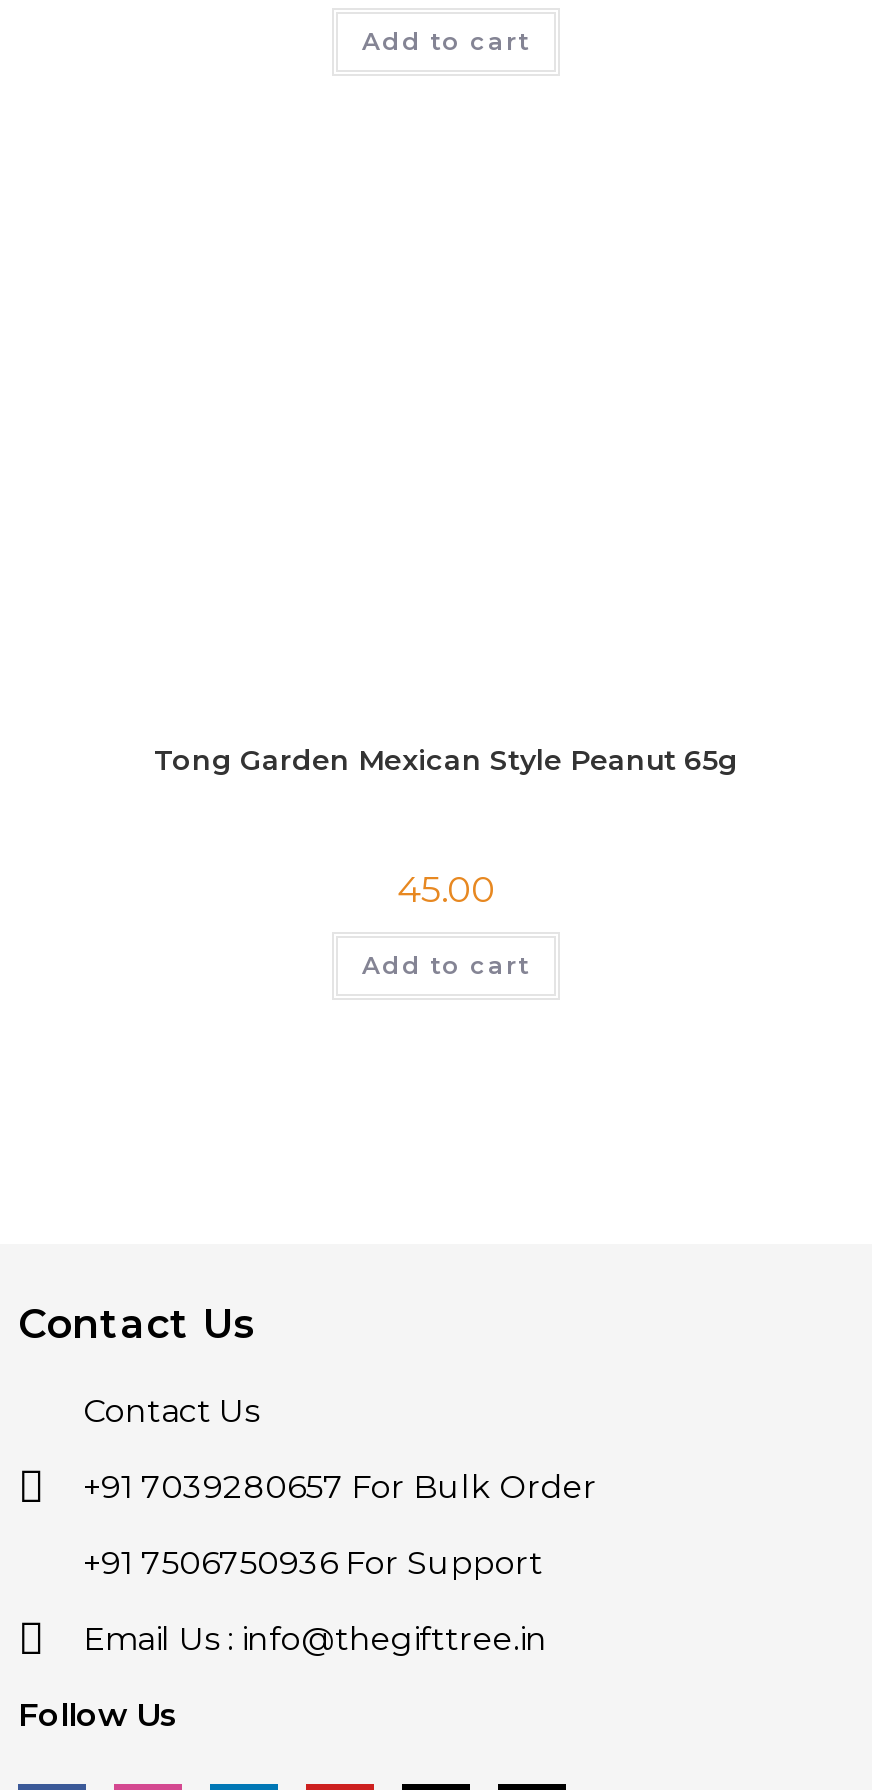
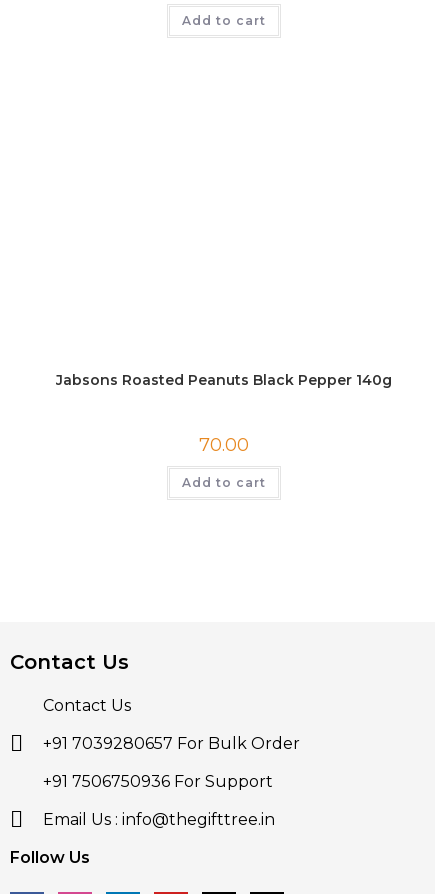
- Tong Garden Mexican Style Peanut 65g
+ Jabsons Roasted Peanuts Black Pepper 140g

- 45.00
+ 70.00
